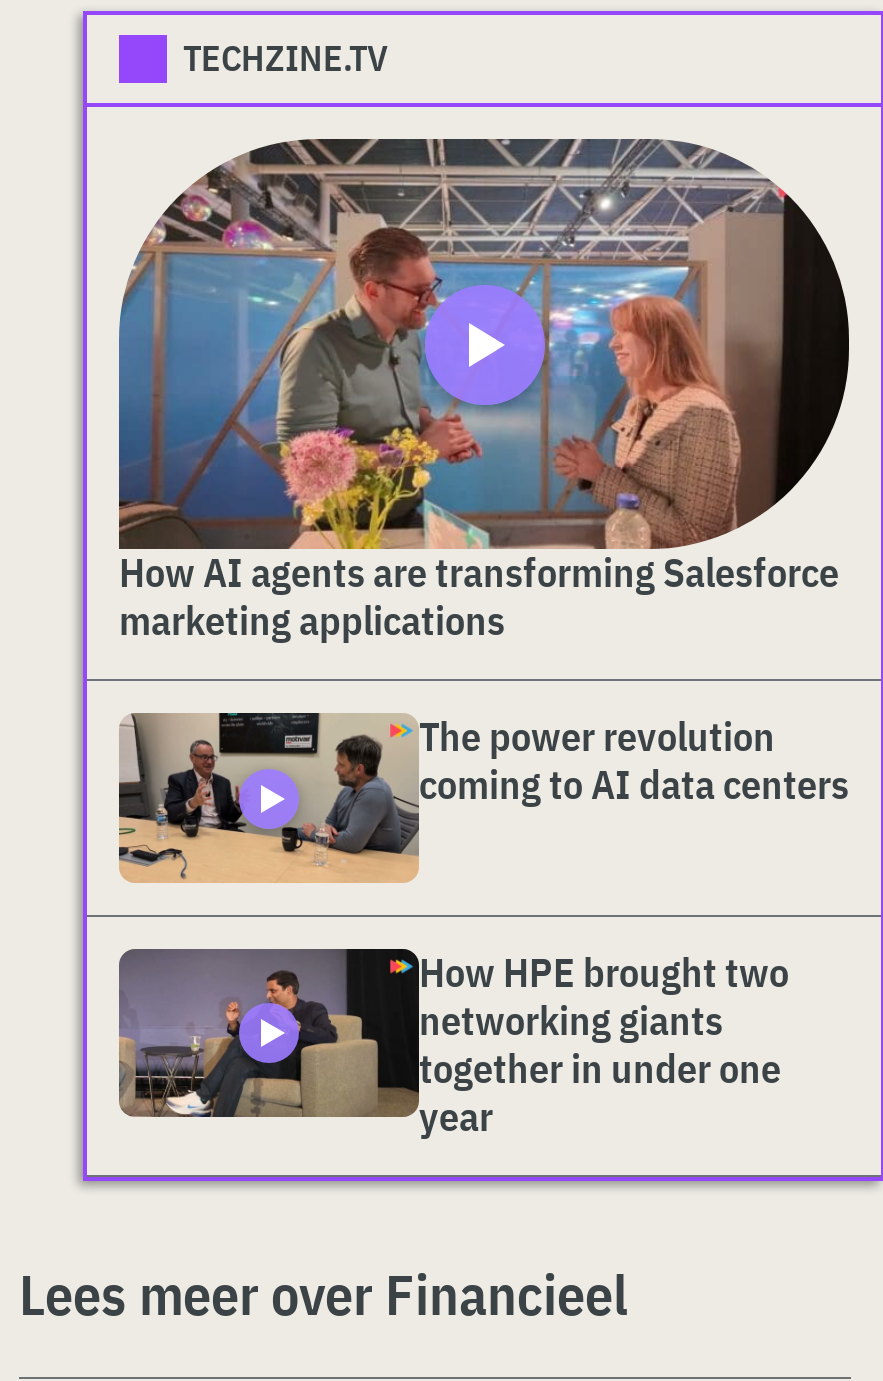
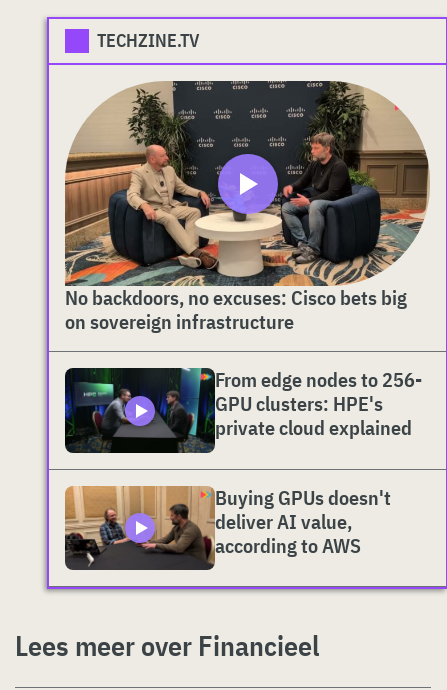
- [image]
- How AI agents are transforming Salesforce
- marketing applications
+ [image]
+ No backdoors, no excuses: Cisco bets big
+ on sovereign infrastructure

- [image]
- The power revolution
- coming to AI data centers
+ [image]
+ From edge nodes to 256-
+ GPU clusters: HPE's
+ private cloud explained

- [image]
- How HPE brought two
- networking giants
- together in under one
- year
+ [image]
+ Buying GPUs doesn't
+ deliver AI value,
+ according to AWS
